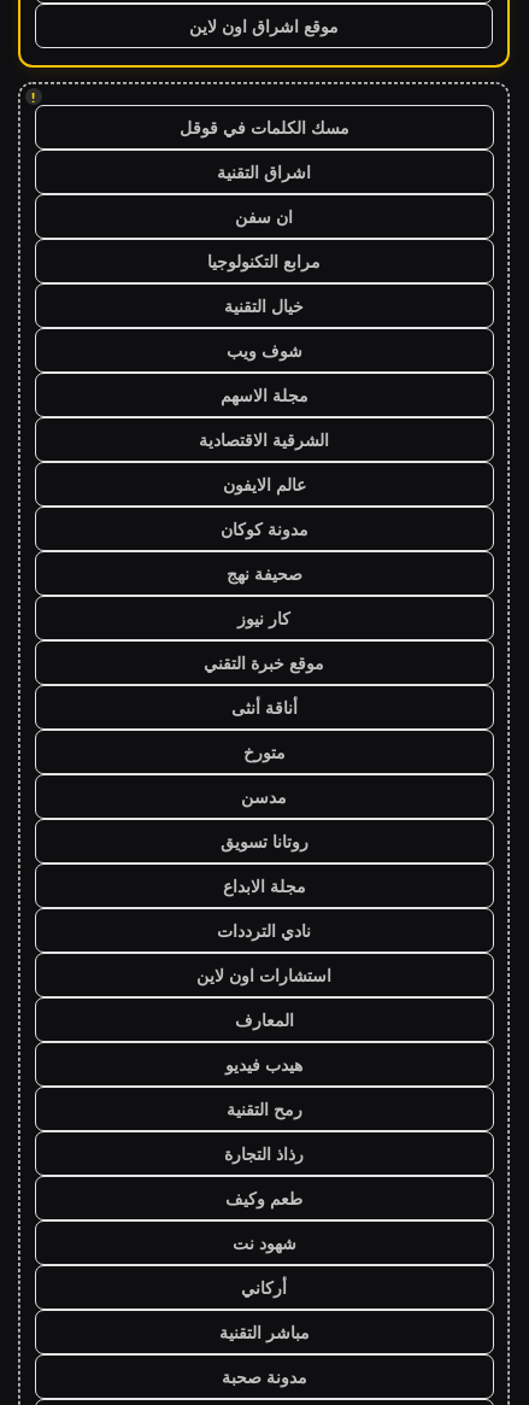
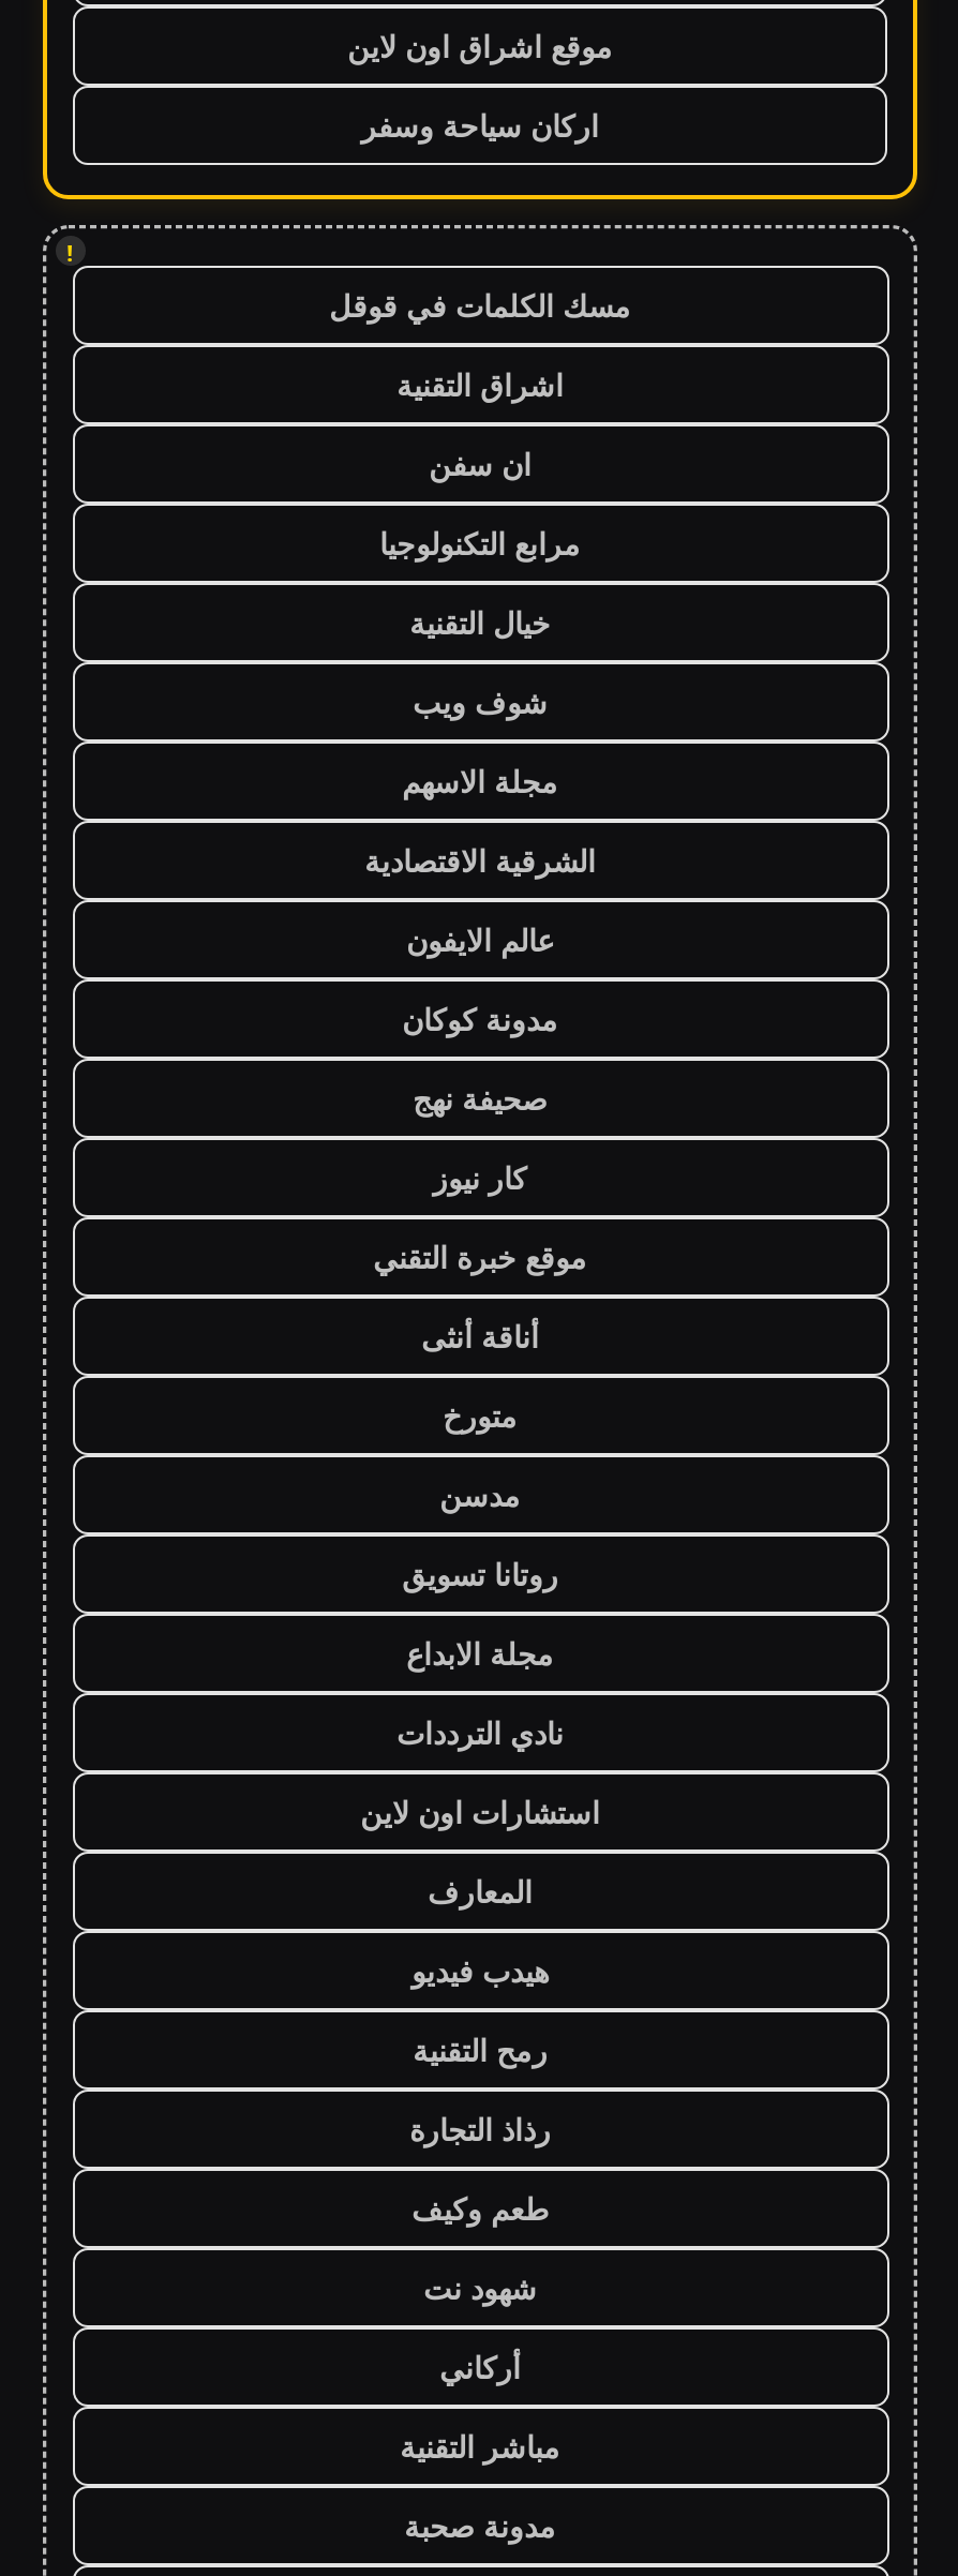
+ اركان سياحة وسفر
